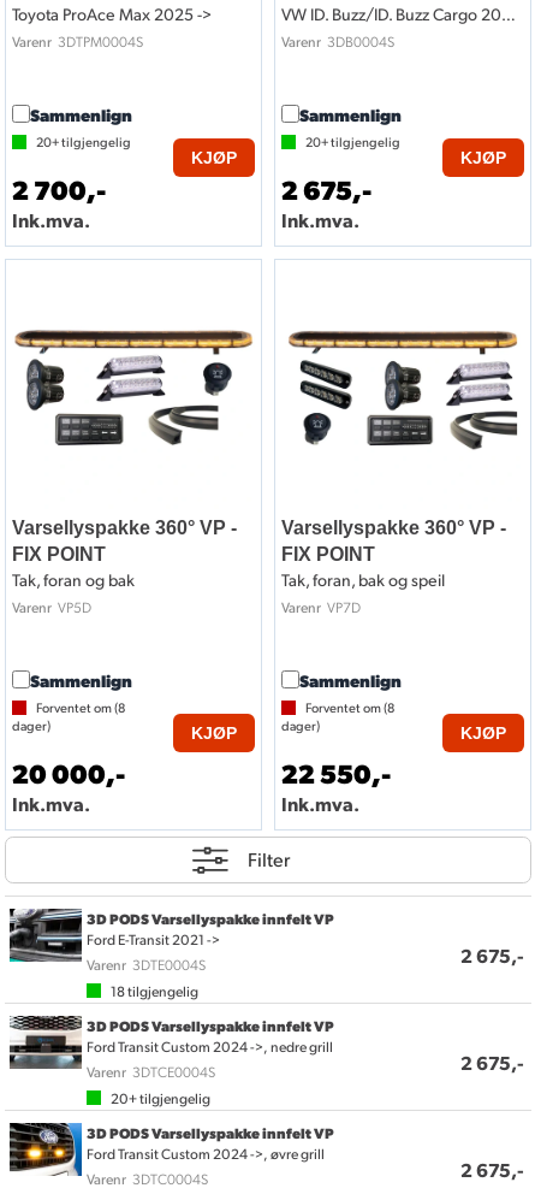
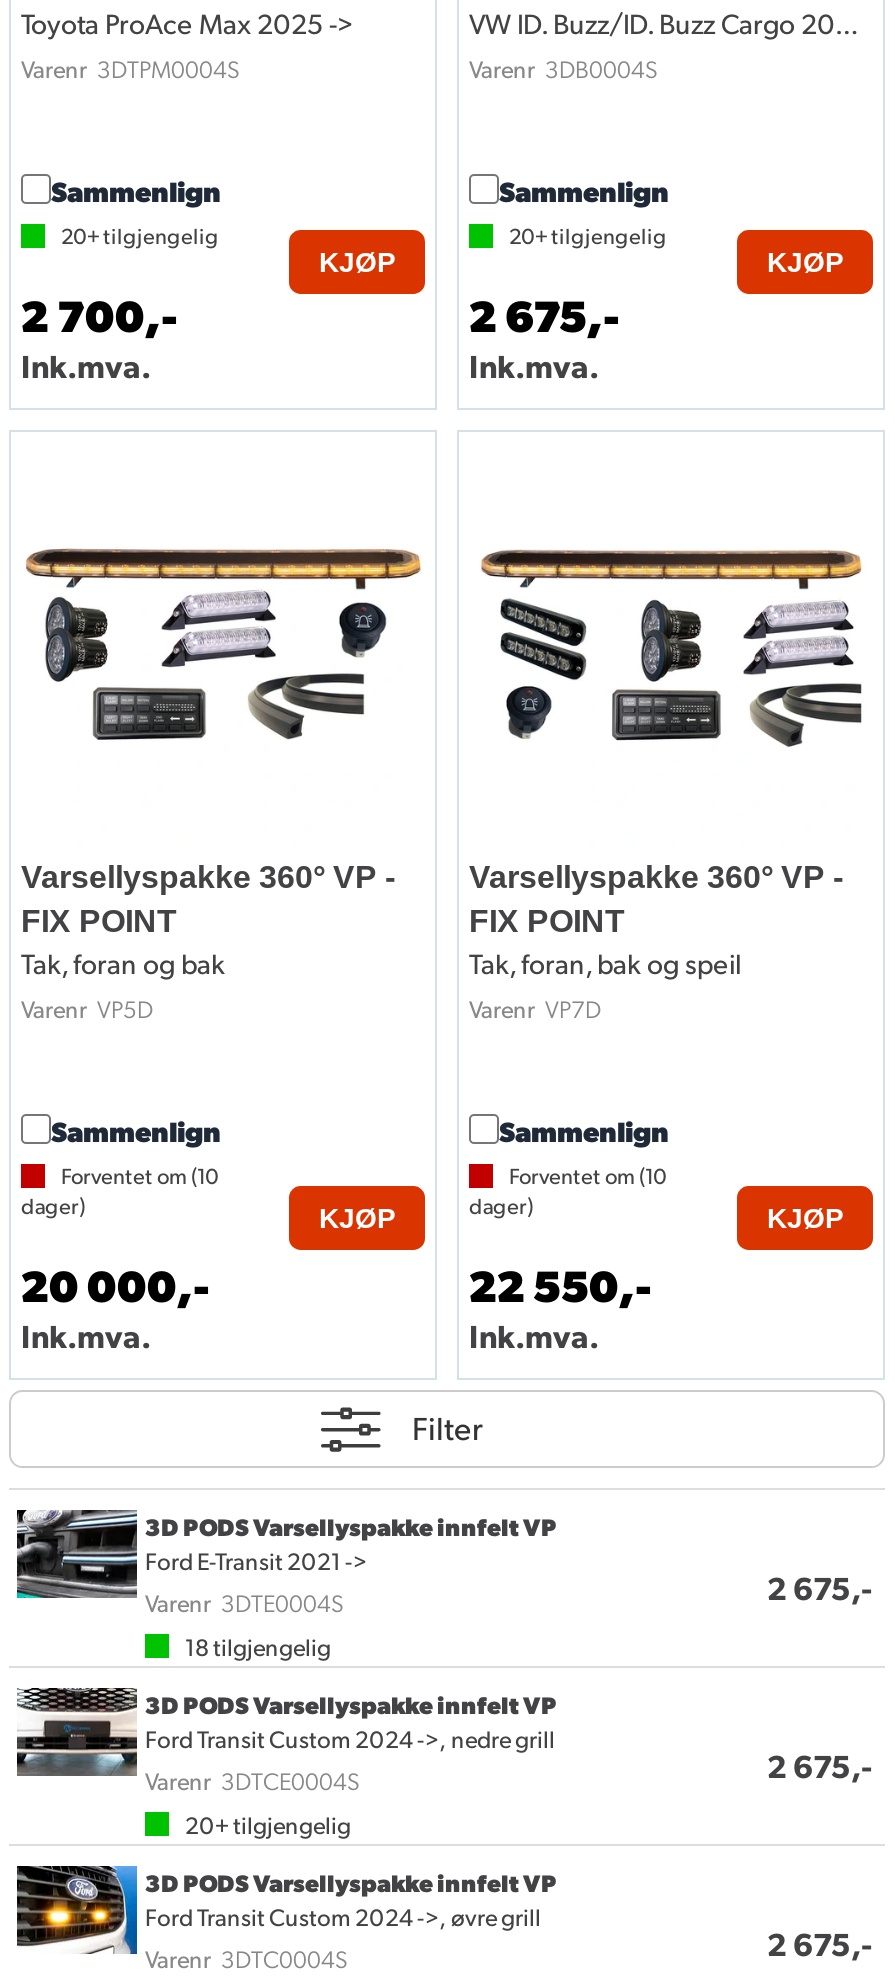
- Forventet om (8
+ Forventet om (10

- Forventet om (8
+ Forventet om (10
